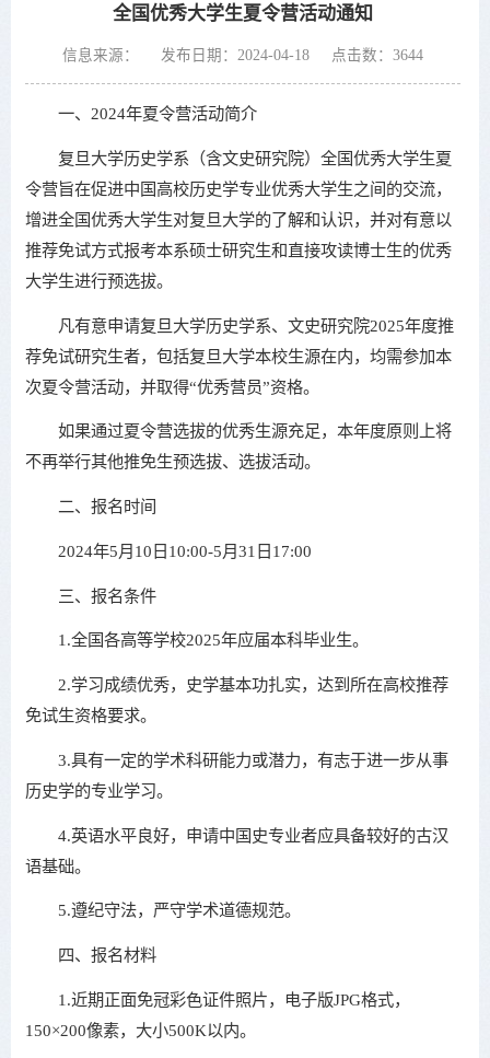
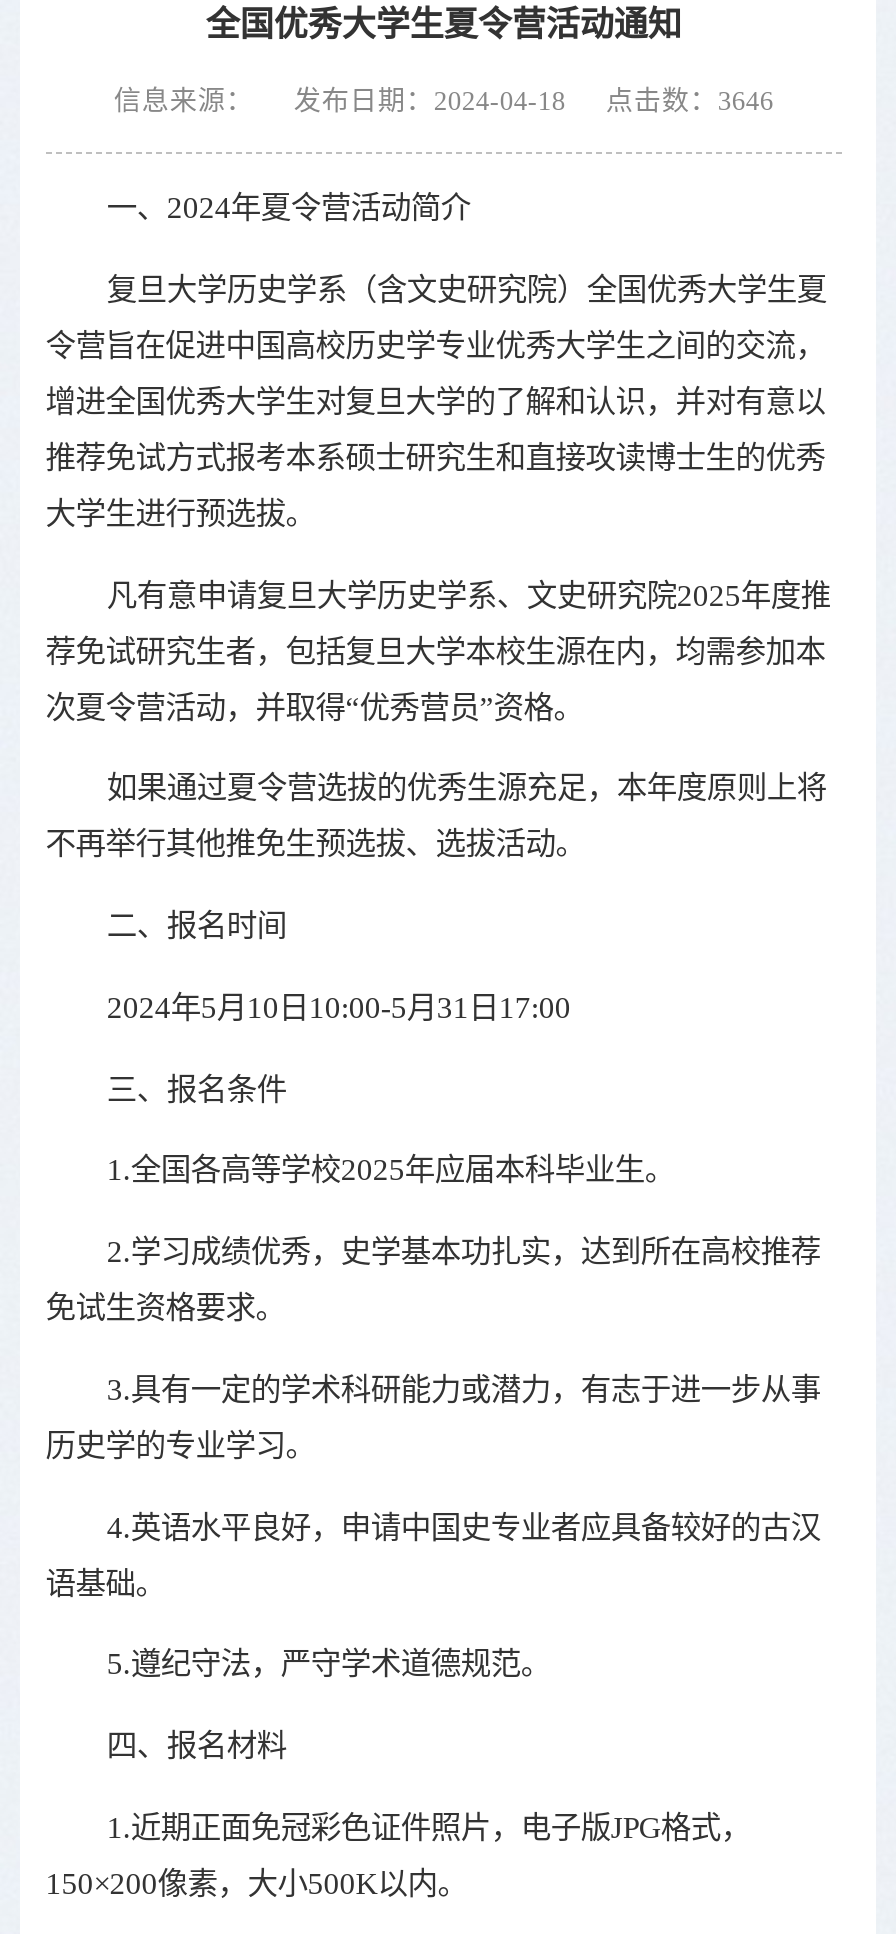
- 信息来源：发布日期：2024-04-18点击数：3644
+ 信息来源：发布日期：2024-04-18点击数：3646
